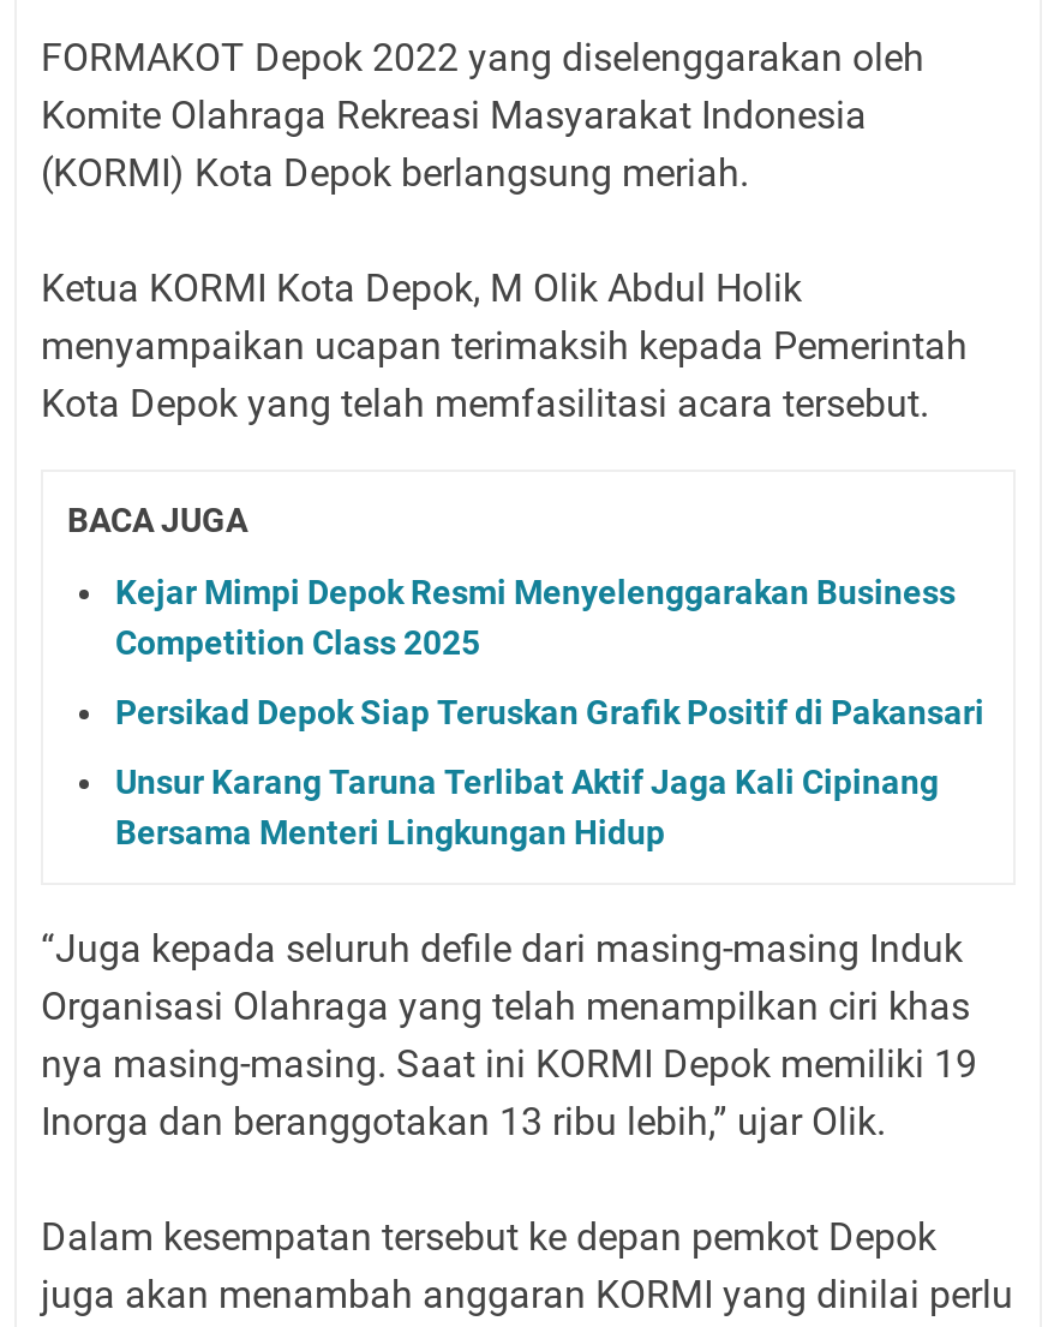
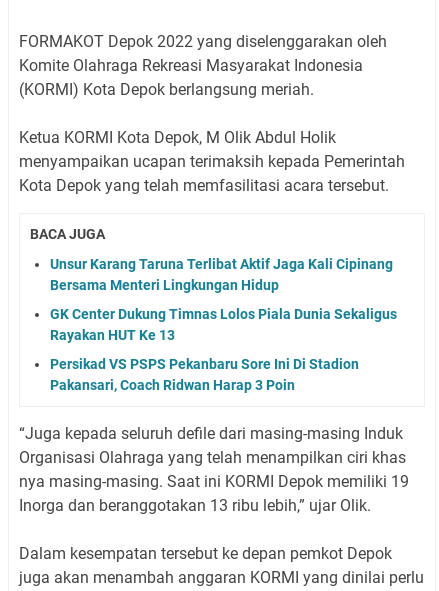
- Kejar Mimpi Depok Resmi Menyelenggarakan Business
- Competition Class 2025
- Persikad Depok Siap Teruskan Grafik Positif di Pakansari

moved up: Unsur Karang Taruna Terlibat Aktif Jaga Kali Cipinang | Bersama Menteri Lingkungan Hidup

+ GK Center Dukung Timnas Lolos Piala Dunia Sekaligus
+ Rayakan HUT Ke 13
+ Persikad VS PSPS Pekanbaru Sore Ini Di Stadion
+ Pakansari, Coach Ridwan Harap 3 Poin
